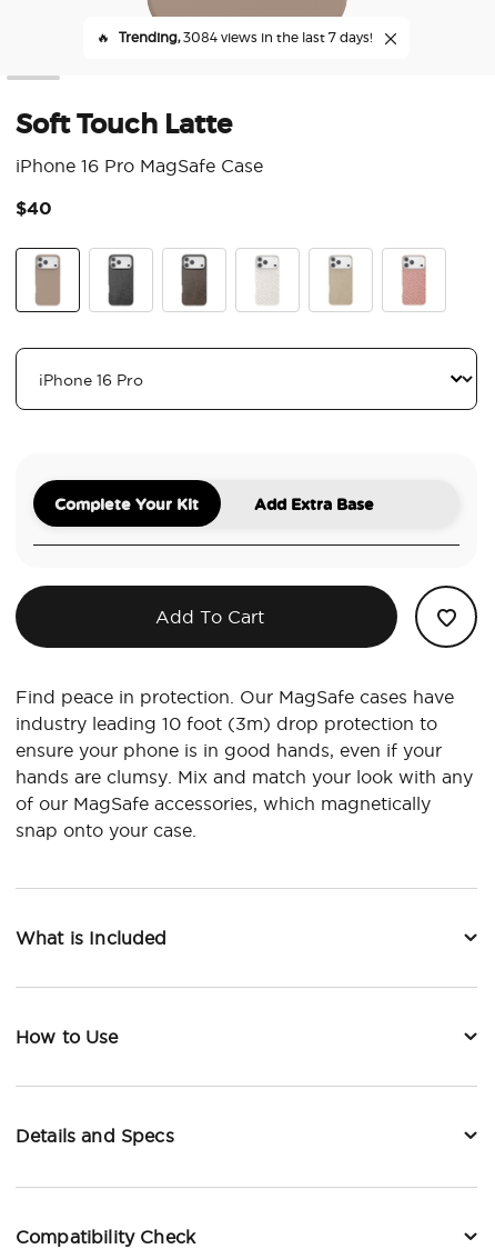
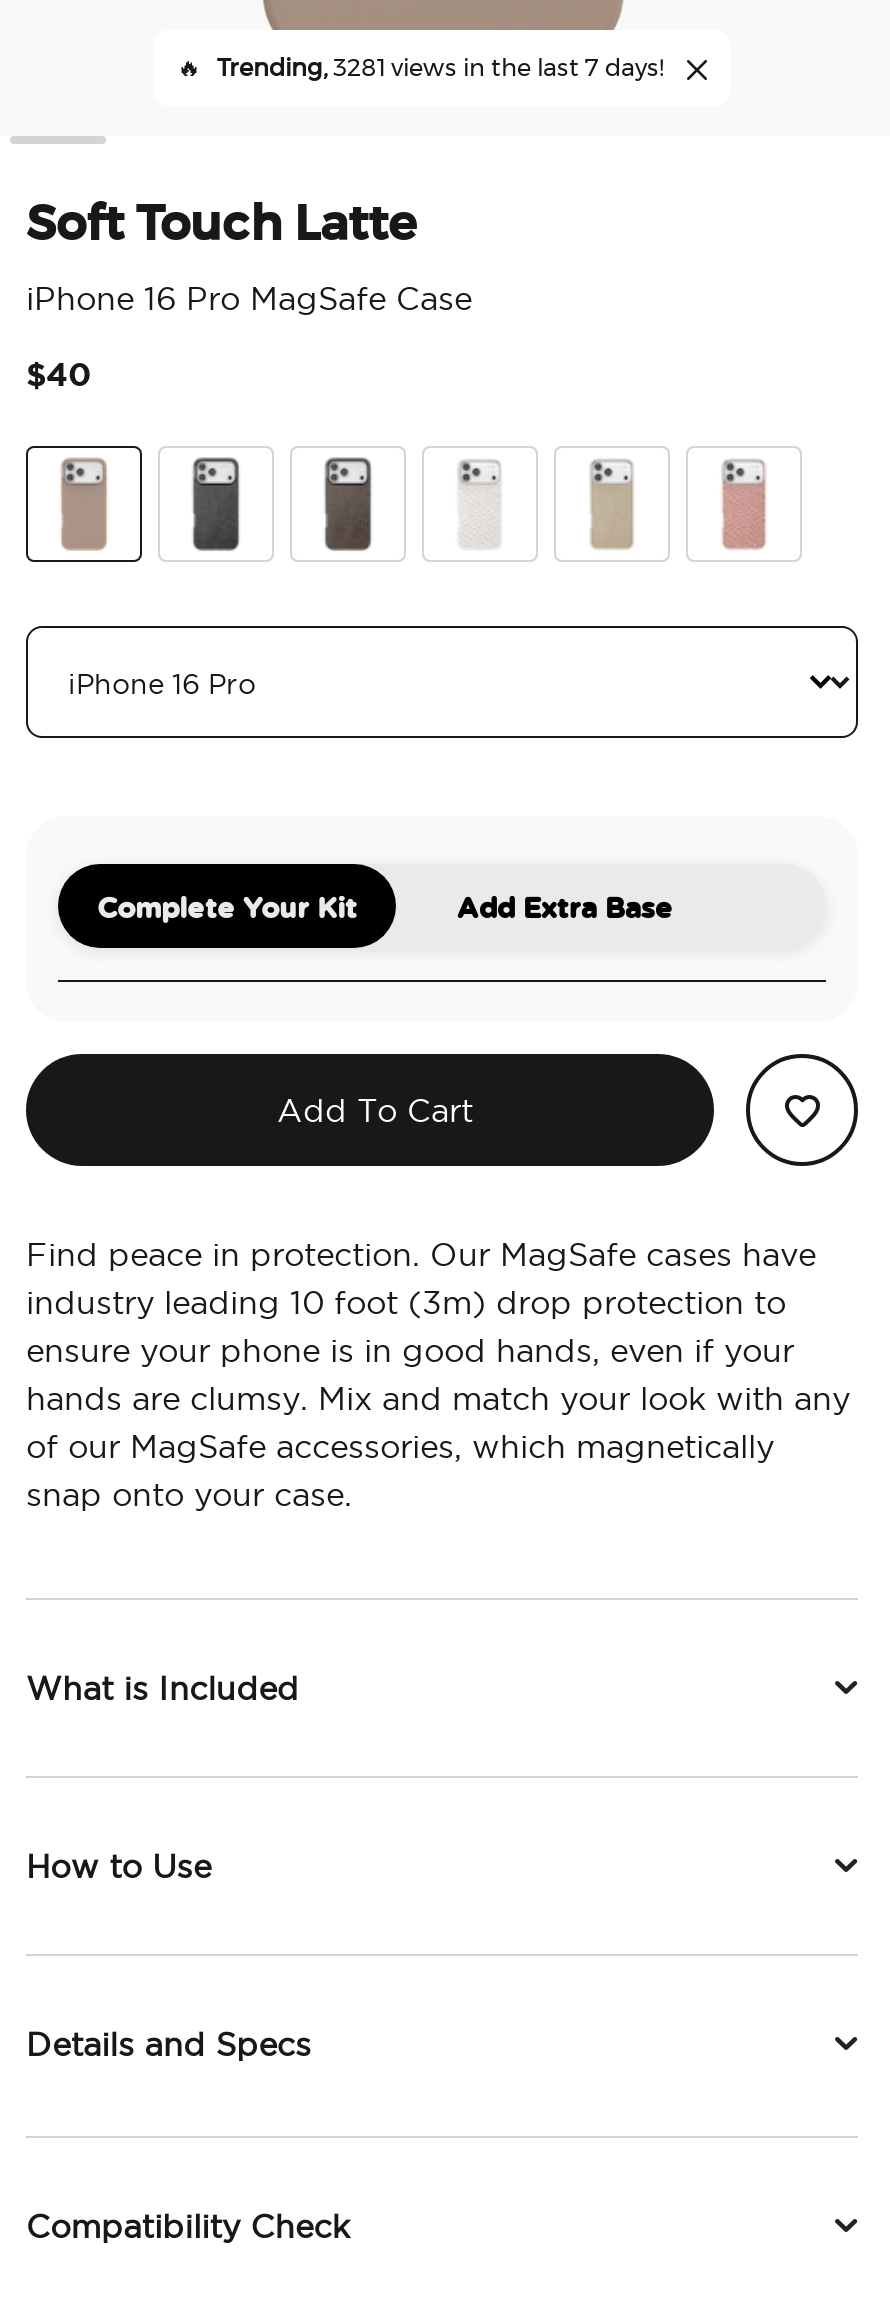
- Trending, 3084 views in the last 7 days!
+ Trending, 3281 views in the last 7 days!
